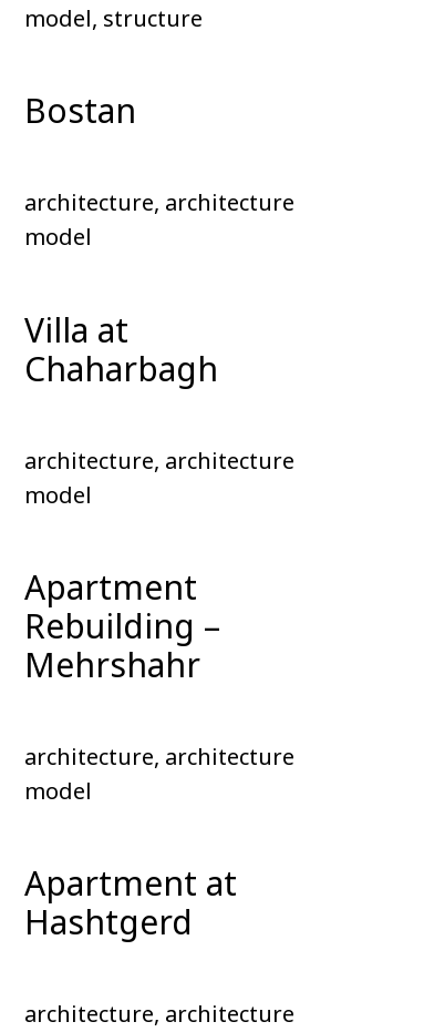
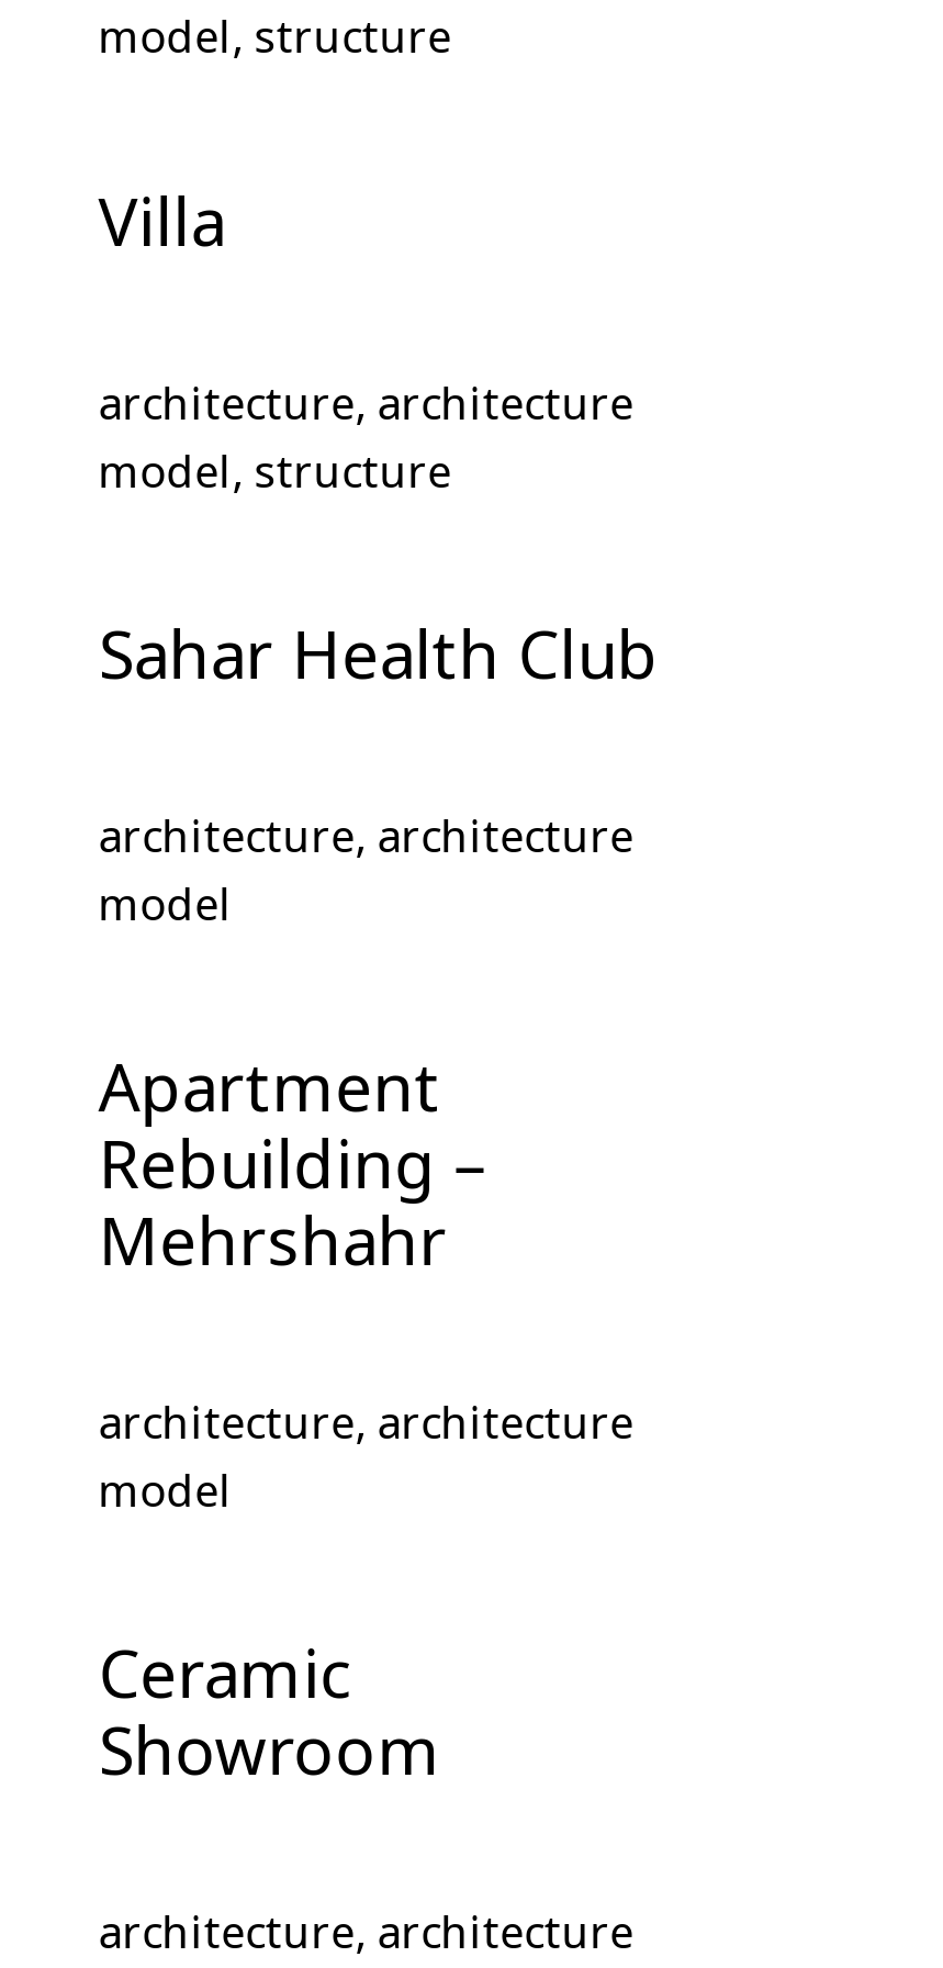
- Bostan
+ Villa

- model
+ model, structure

- Villa at
- Chaharbagh
+ Sahar Health Club

- Apartment at
- Hashtgerd
+ Ceramic
+ Showroom
